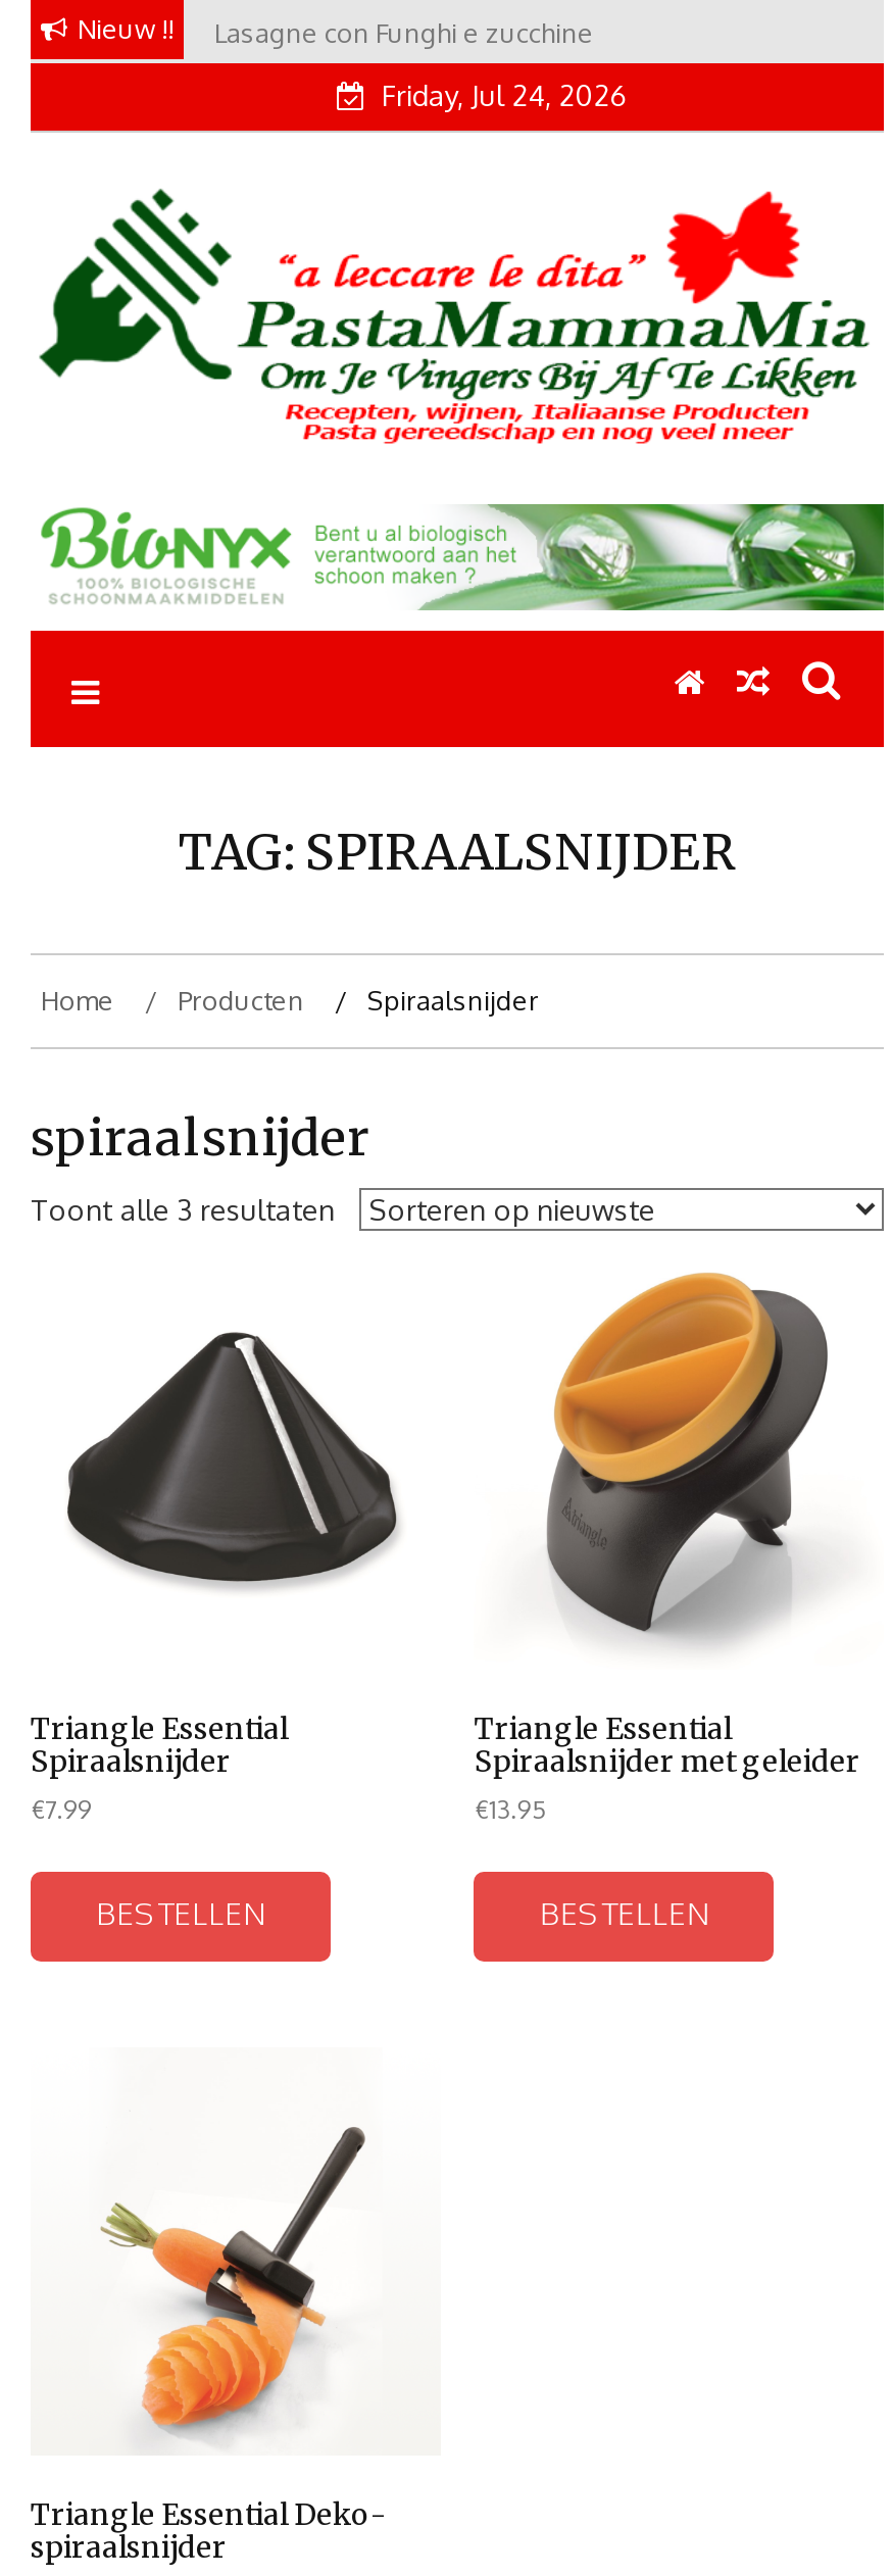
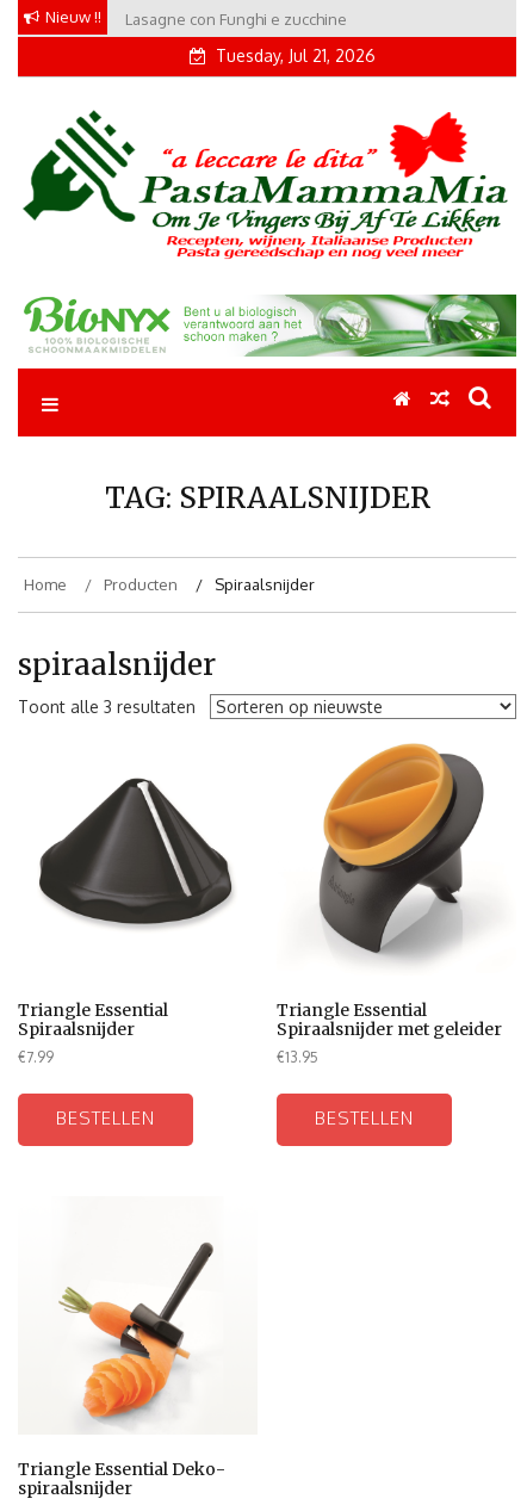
- Friday, Jul 24, 2026
+ Tuesday, Jul 21, 2026
